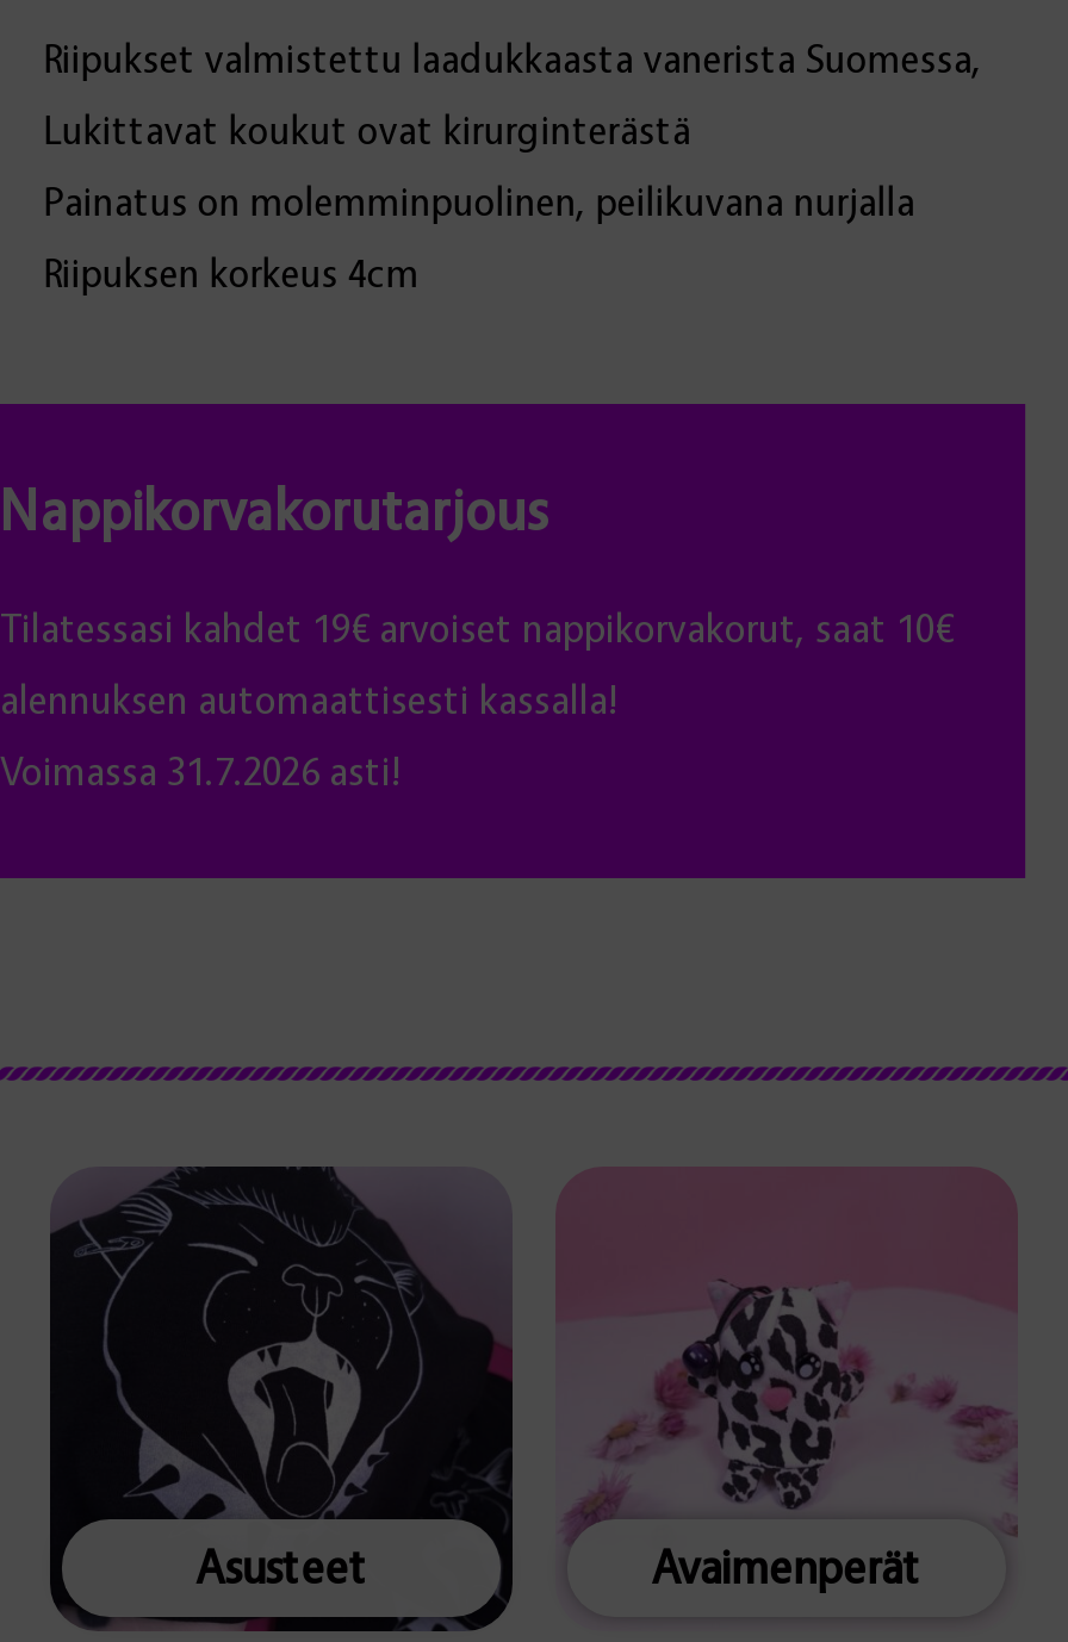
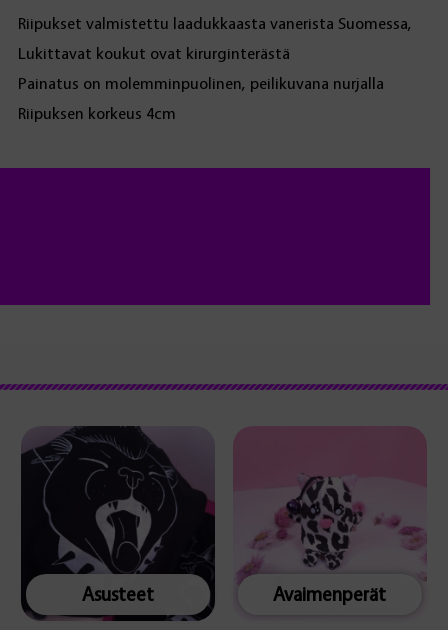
- Nappikorvakorutarjous
- Tilatessasi kahdet 19€ arvoiset nappikorvakorut, saat 10€
- alennuksen automaattisesti kassalla!
- Voimassa 31.7.2026 asti!
